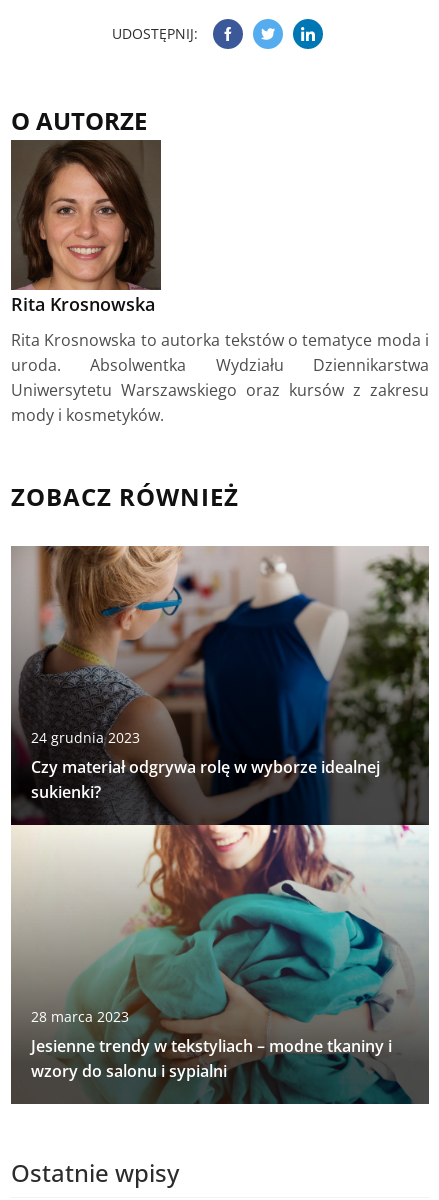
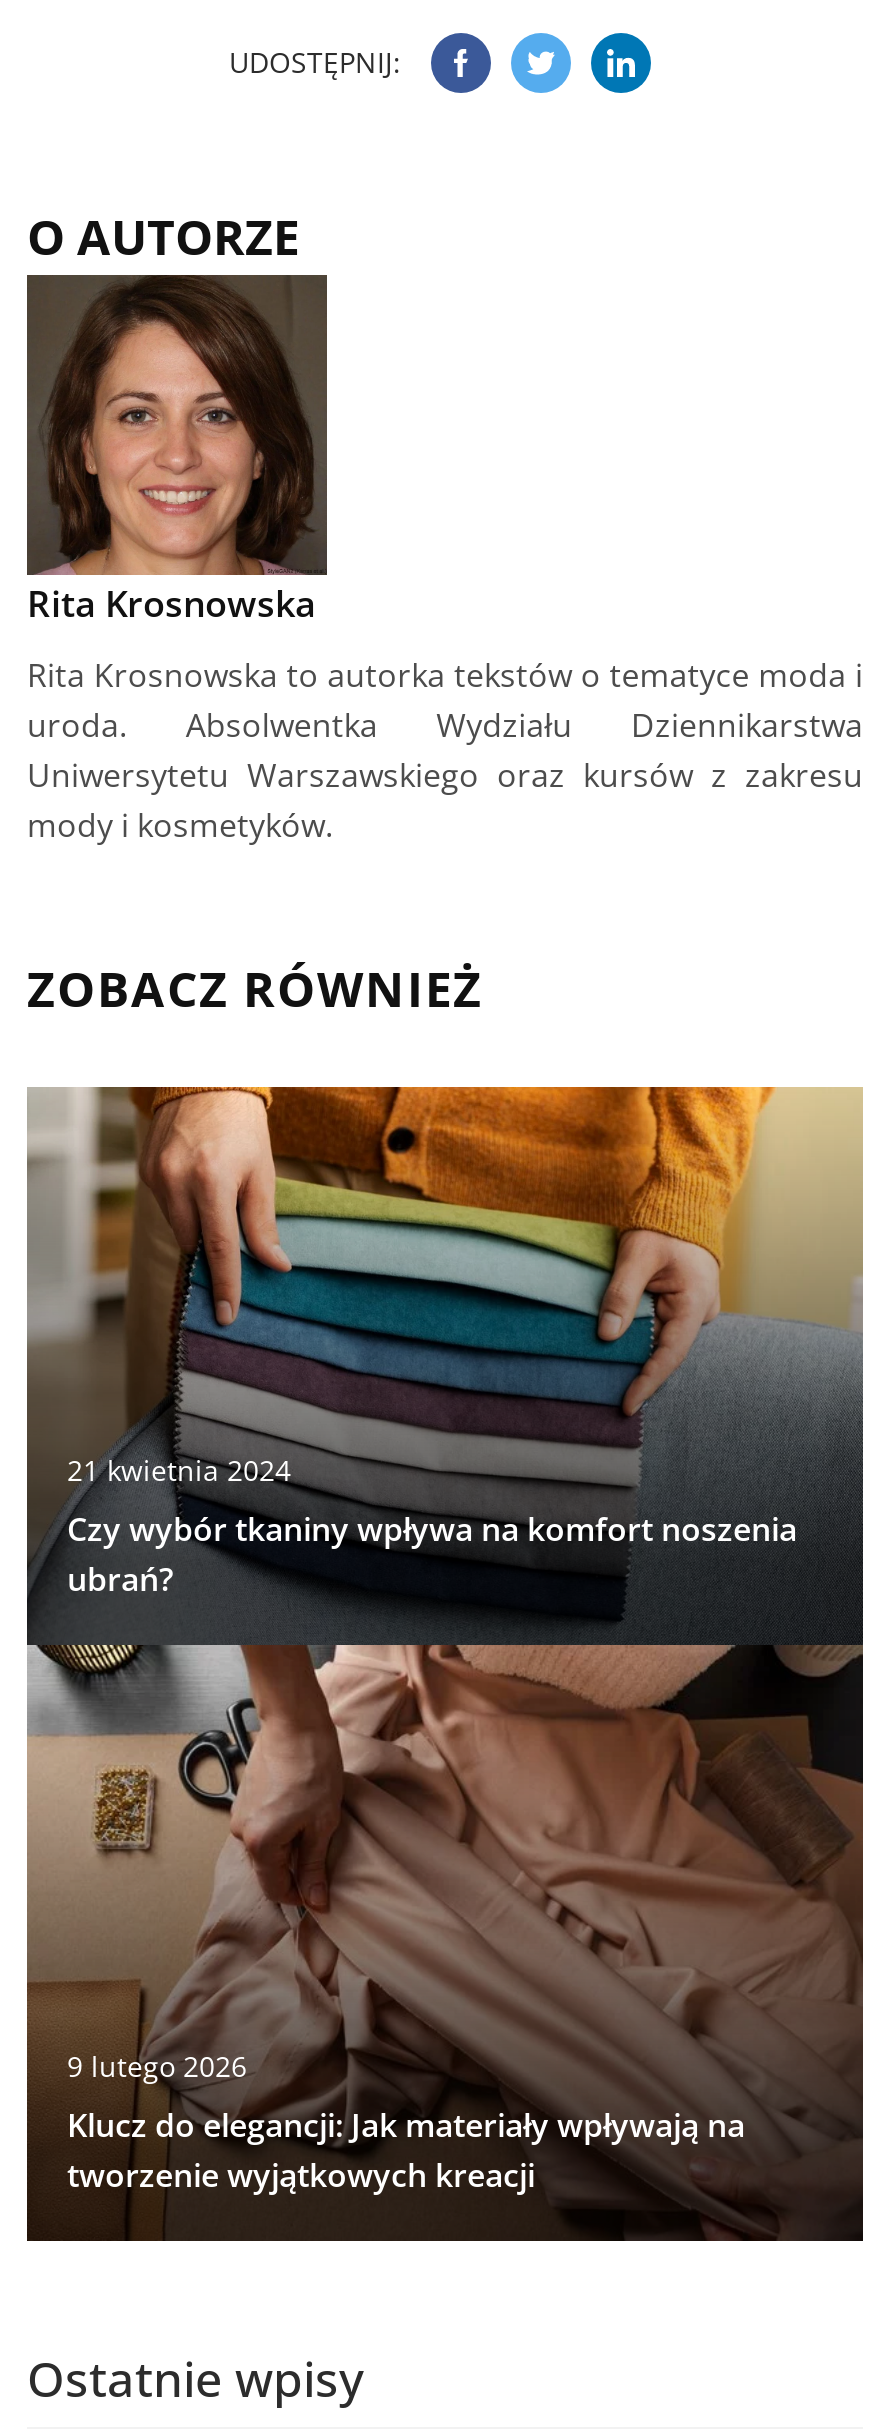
- [image]
- 24 grudnia 2023
- Czy materiał odgrywa rolę w wyborze idealnej
- sukienki?
+ [image]
+ 21 kwietnia 2024
+ Czy wybór tkaniny wpływa na komfort noszenia
+ ubrań?

- 28 marca 2023
- Jesienne trendy w tekstyliach – modne tkaniny i
- wzory do salonu i sypialni
+ 9 lutego 2026
+ Klucz do elegancji: Jak materiały wpływają na
+ tworzenie wyjątkowych kreacji
